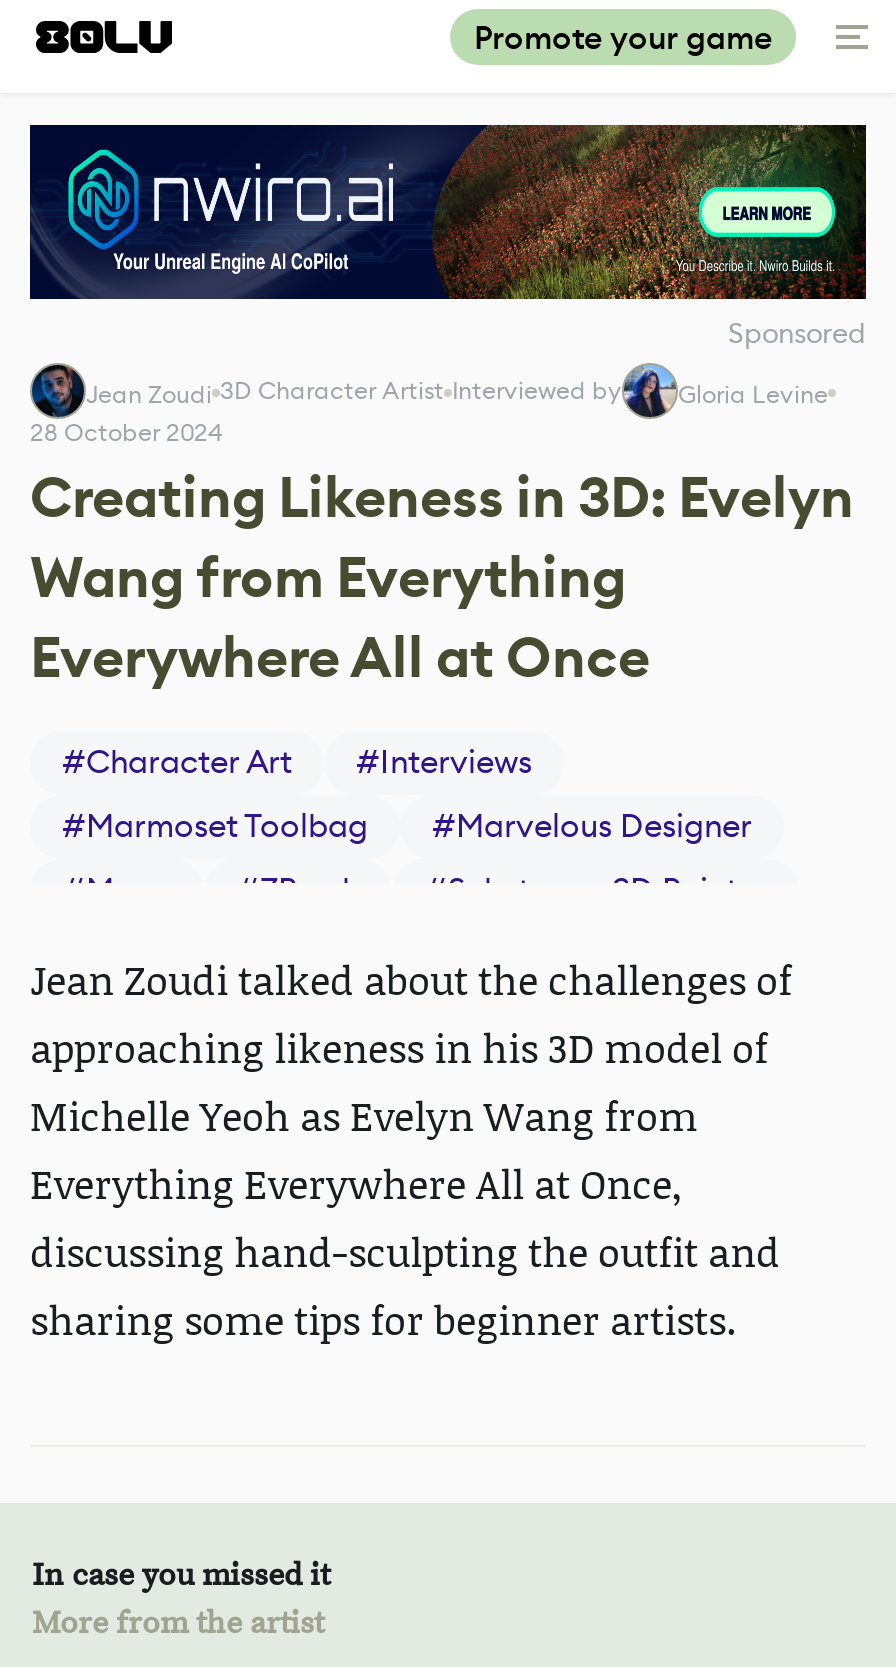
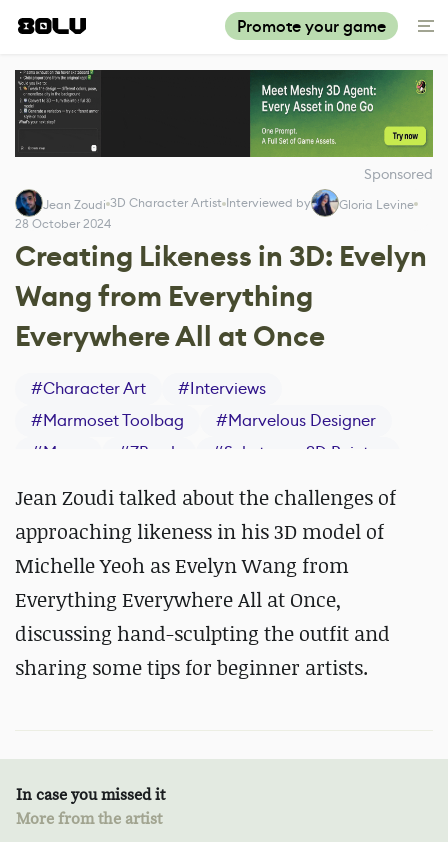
- [image]
+ [image]
